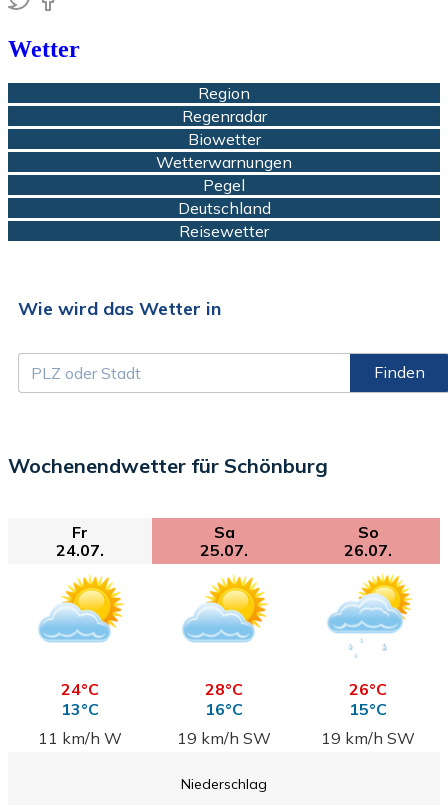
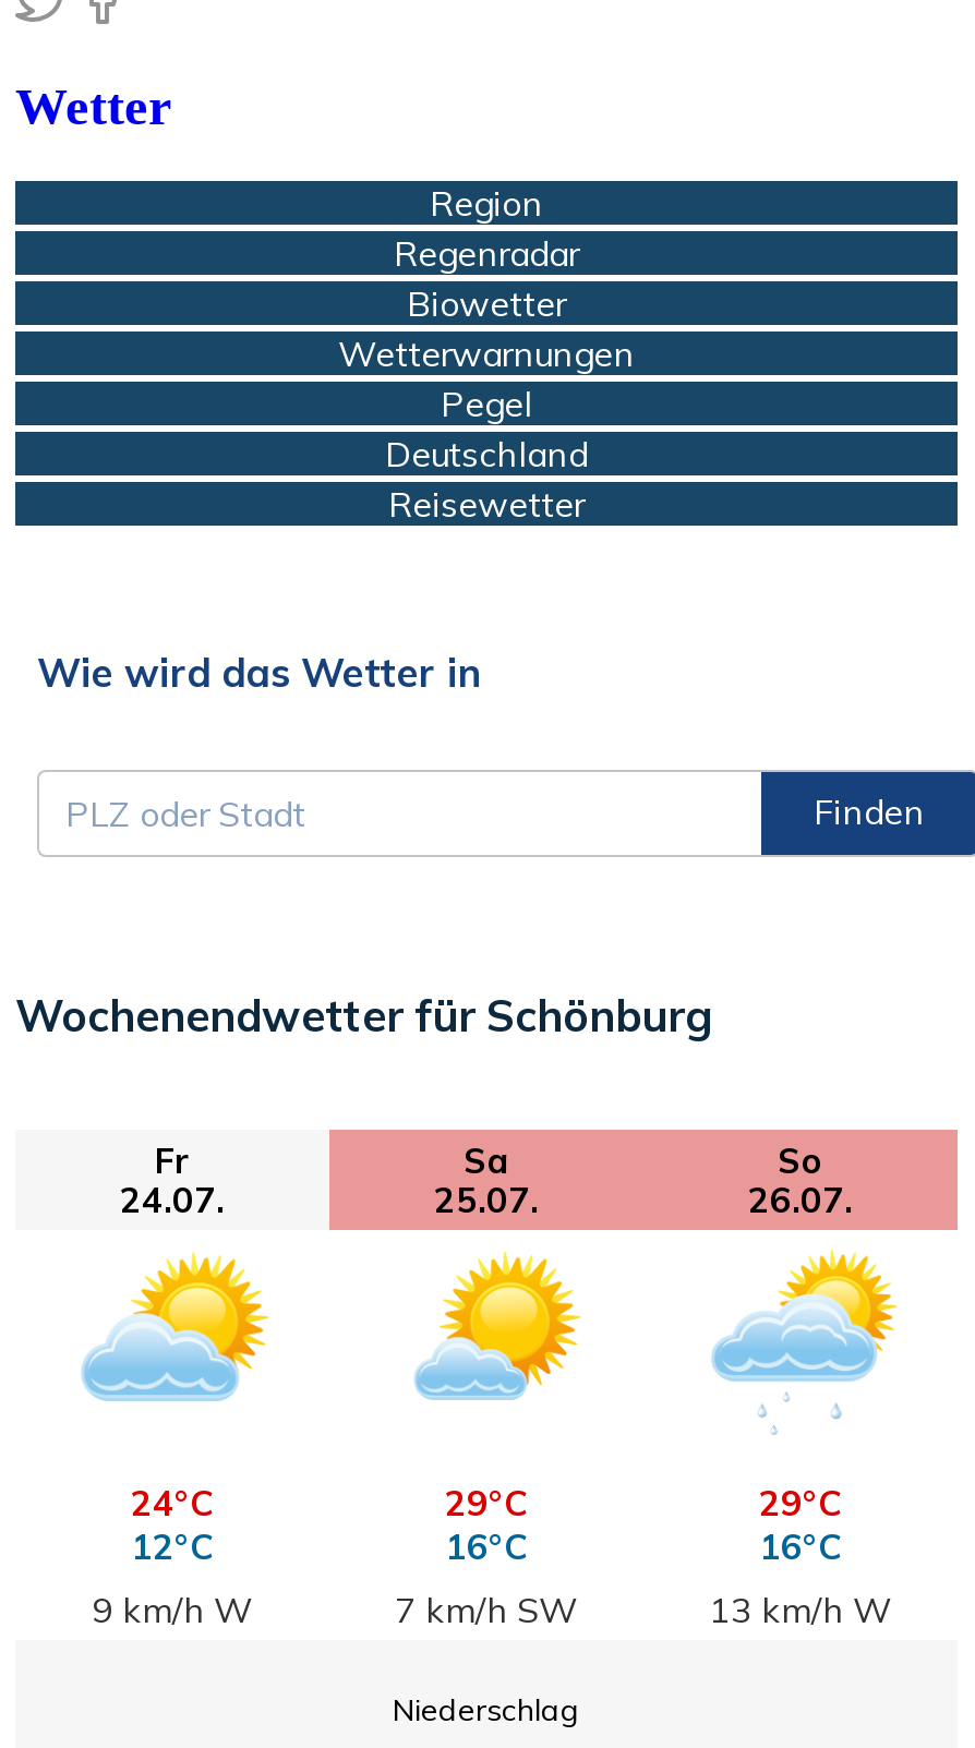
- [image]
- 28°C
+ [image]
+ 29°C

- 26°C
- 15°C
- 11 km/h W
- 19 km/h SW
- 19 km/h SW
+ 29°C
+ 16°C
+ 9 km/h W
+ 7 km/h SW
+ 13 km/h W

- 13°C
+ 12°C
